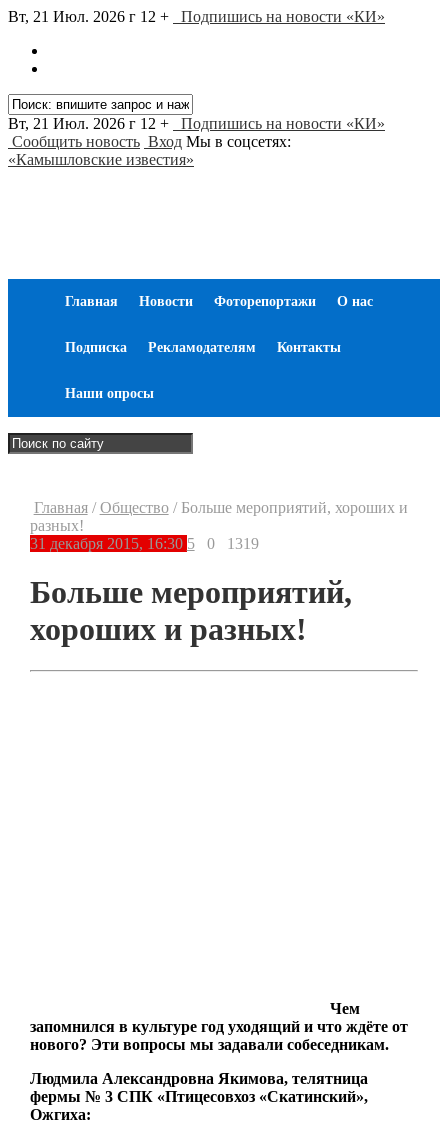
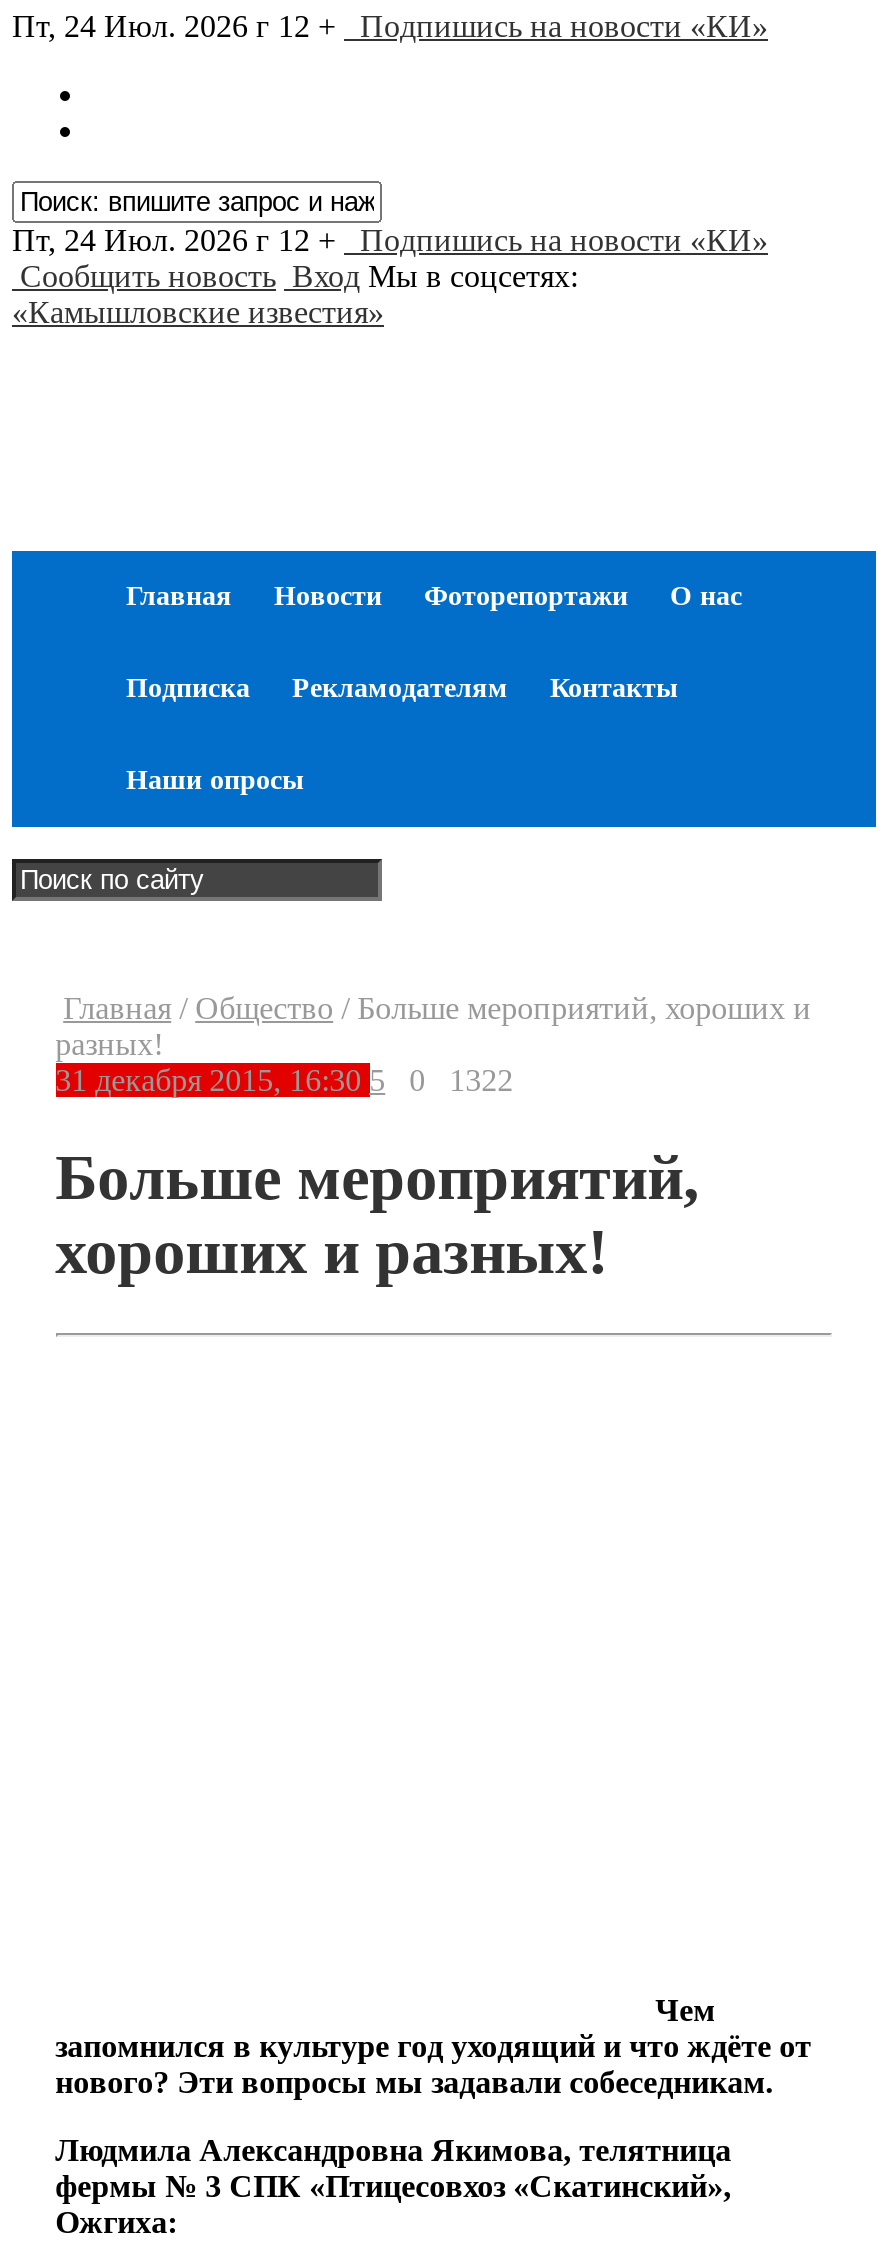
- Вт, 21 Июл. 2026 г 12 + Подпишись на новости «КИ»
+ Пт, 24 Июл. 2026 г 12 + Подпишись на новости «КИ»

- Вт, 21 Июл. 2026 г 12 + Подпишись на новости «КИ»
+ Пт, 24 Июл. 2026 г 12 + Подпишись на новости «КИ»

- 0 1319
+ 0 1322
